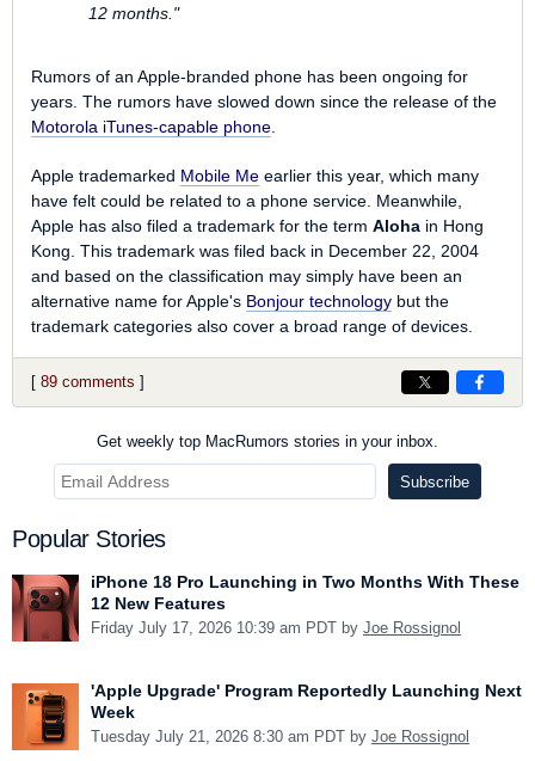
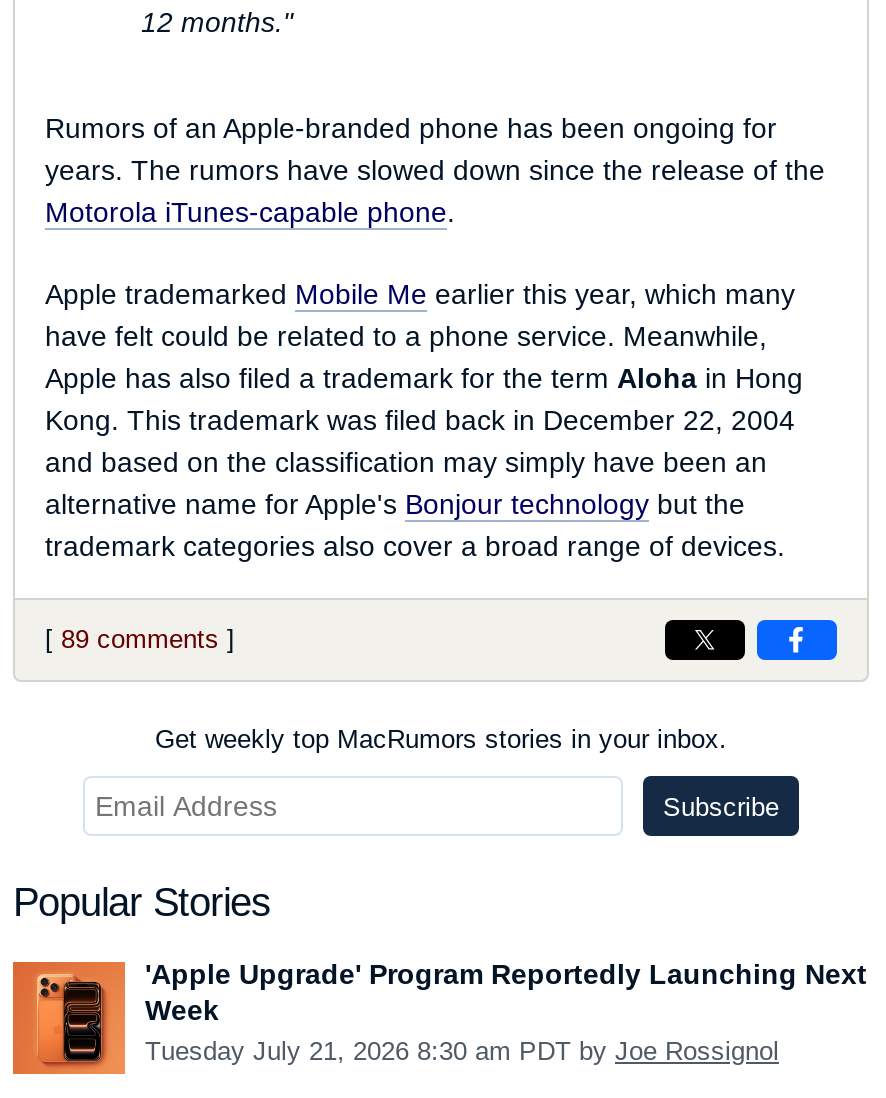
- [image]
- iPhone 18 Pro Launching in Two Months With These
- 12 New Features
- Friday July 17, 2026 10:39 am PDT by Joe Rossignol
